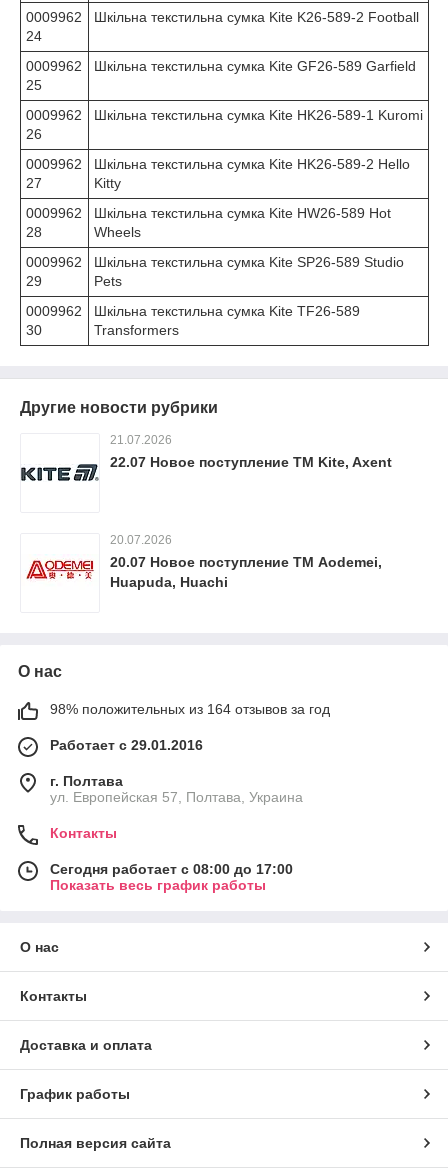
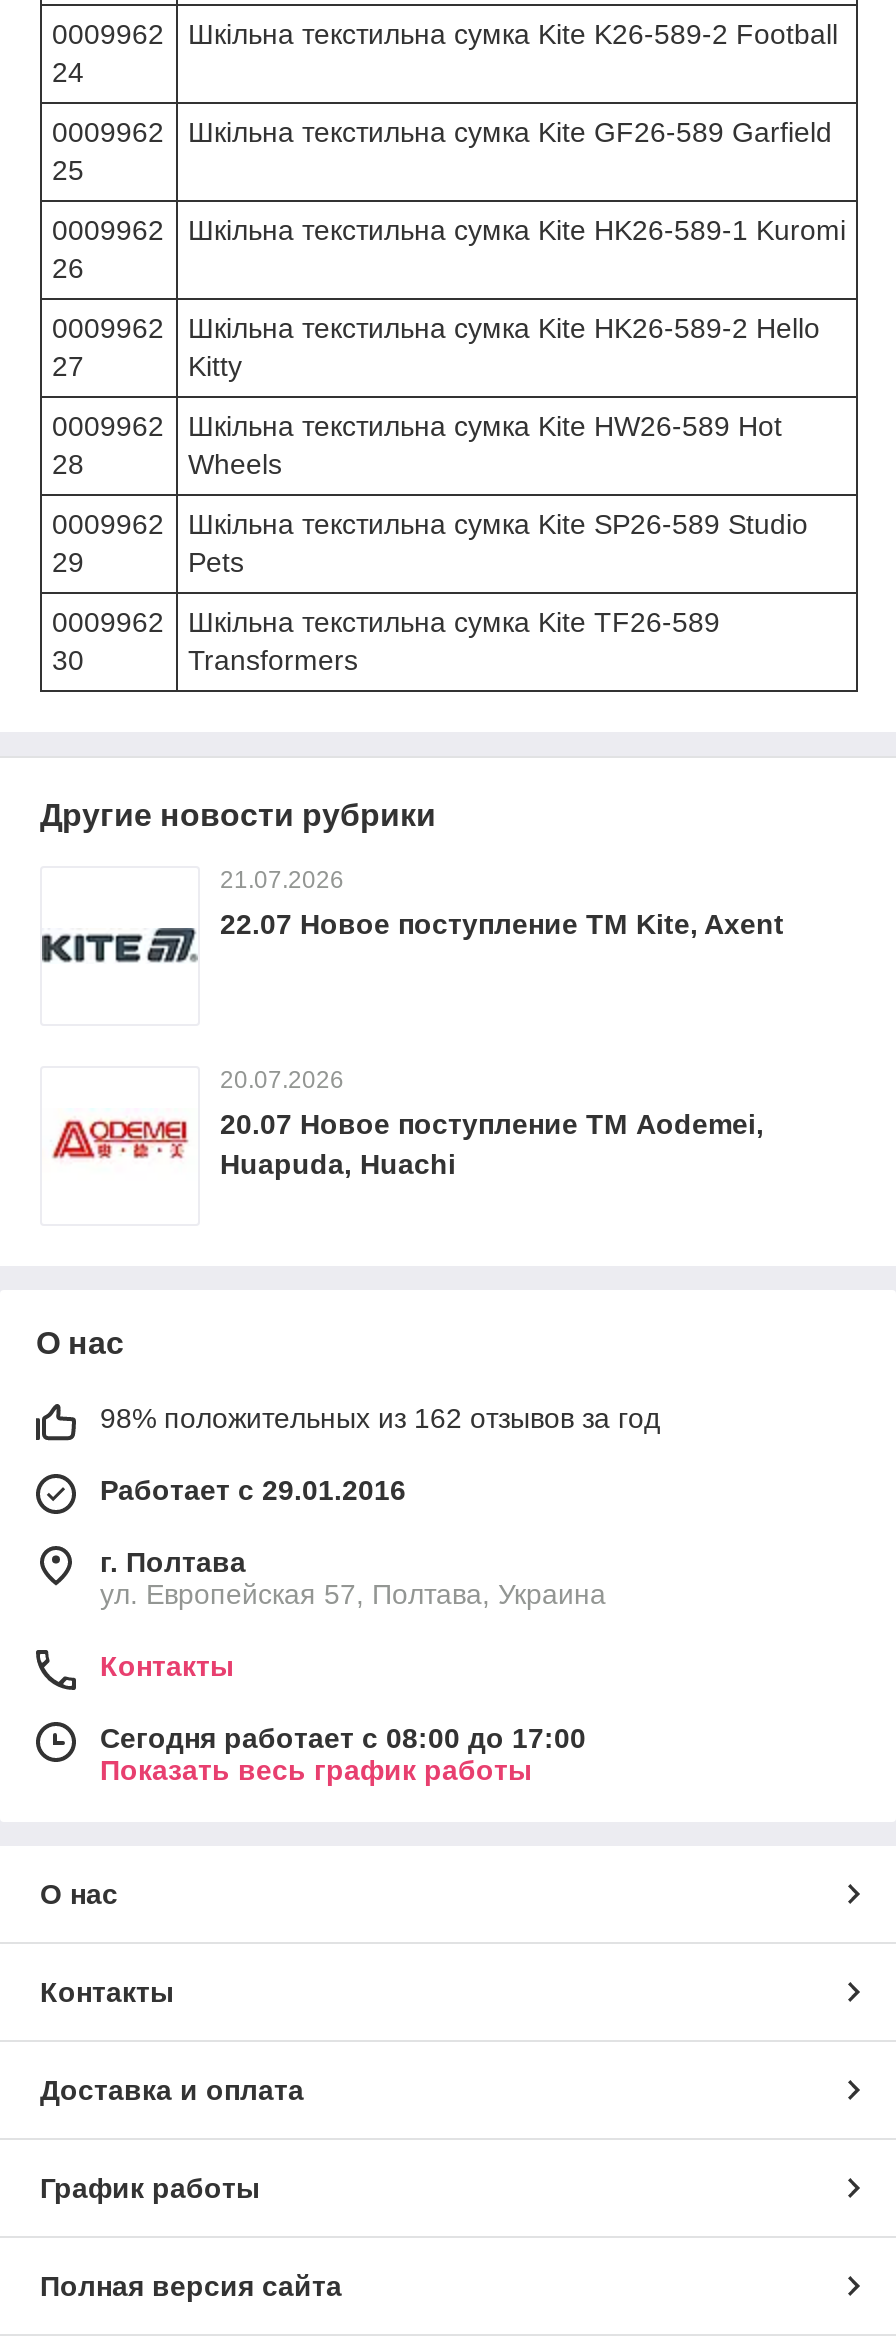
- 98% положительных из 164 отзывов за год
+ 98% положительных из 162 отзывов за год
